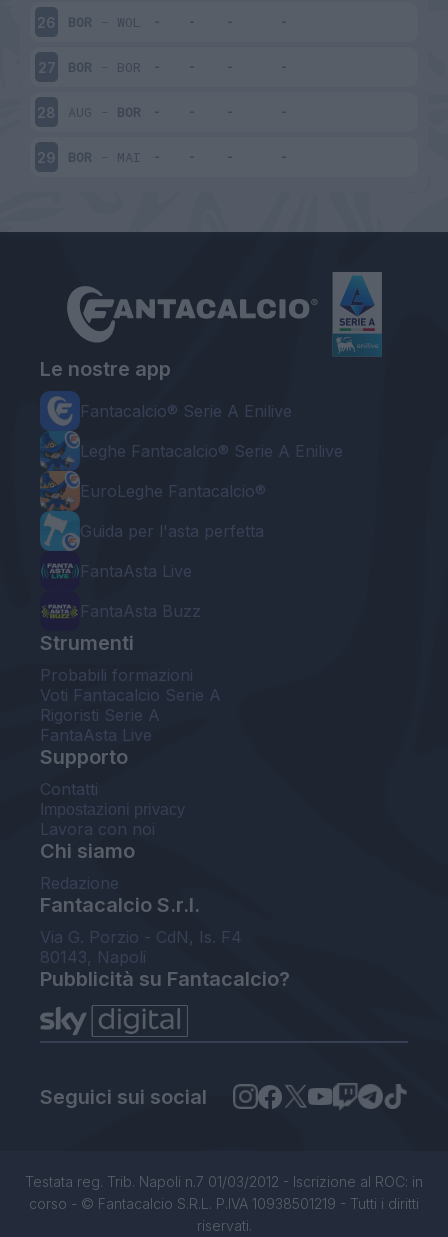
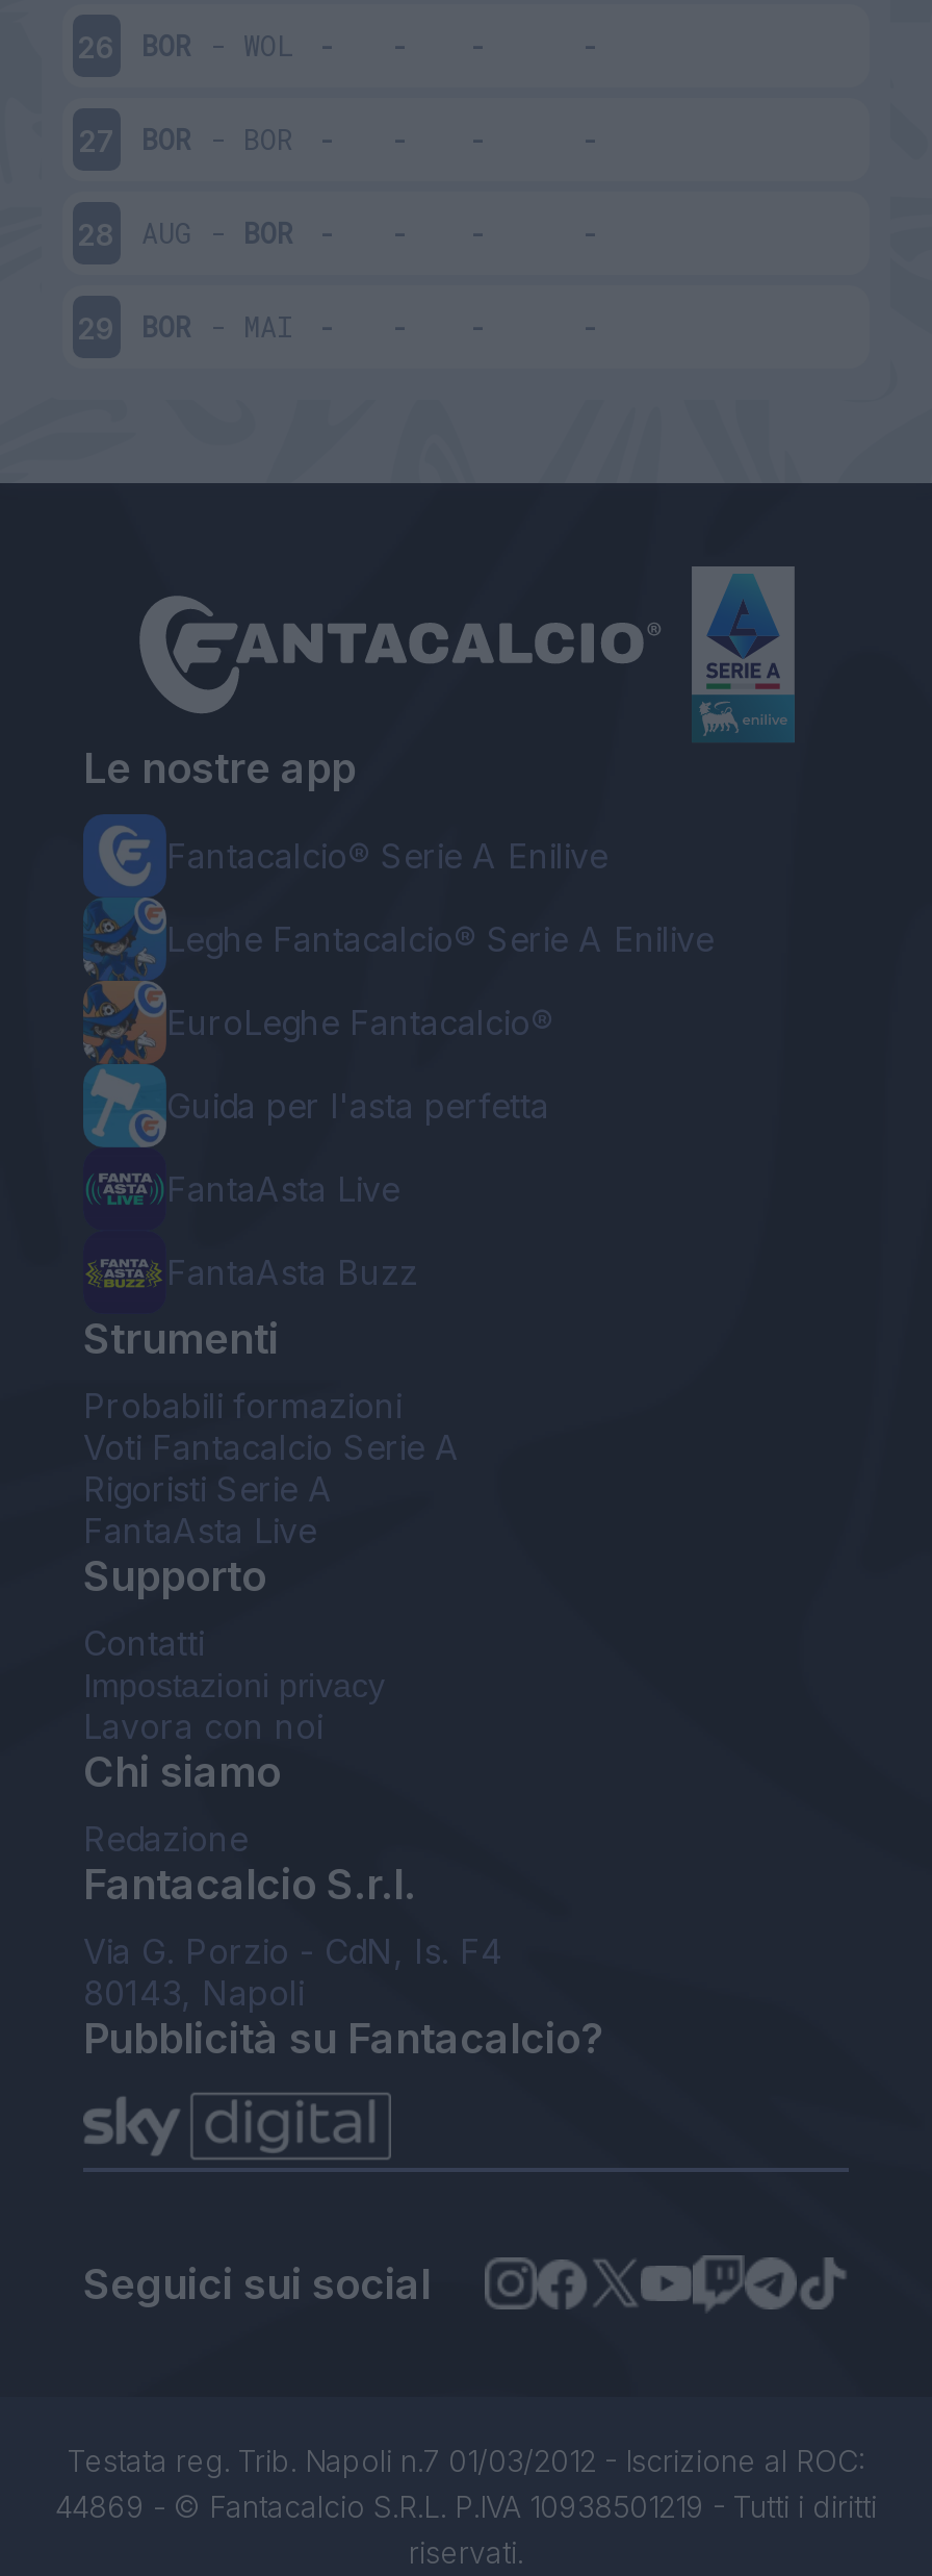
- Testata reg. Trib. Napoli n.7 01/03/2012 - Iscrizione al ROC: in
- corso - © Fantacalcio S.R.L. P.IVA 10938501219 - Tutti i diritti
+ Testata reg. Trib. Napoli n.7 01/03/2012 - Iscrizione al ROC:
+ 44869 - © Fantacalcio S.R.L. P.IVA 10938501219 - Tutti i diritti
